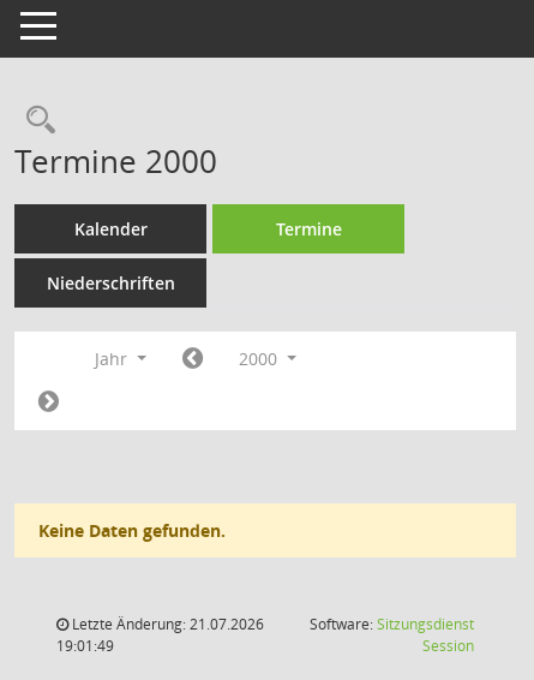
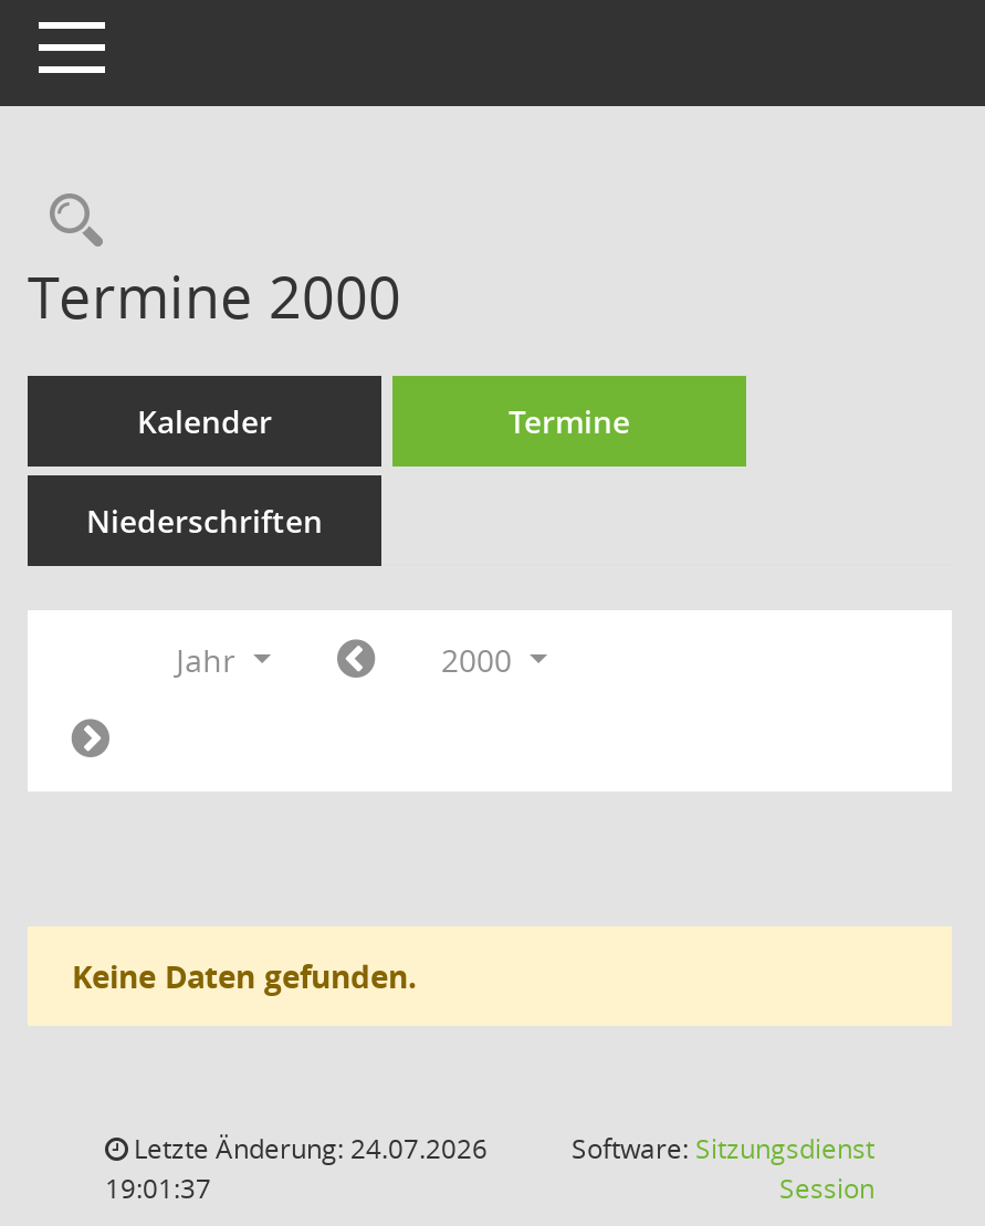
- Letzte Änderung: 21.07.2026
+ Letzte Änderung: 24.07.2026

- 19:01:49
+ 19:01:37
